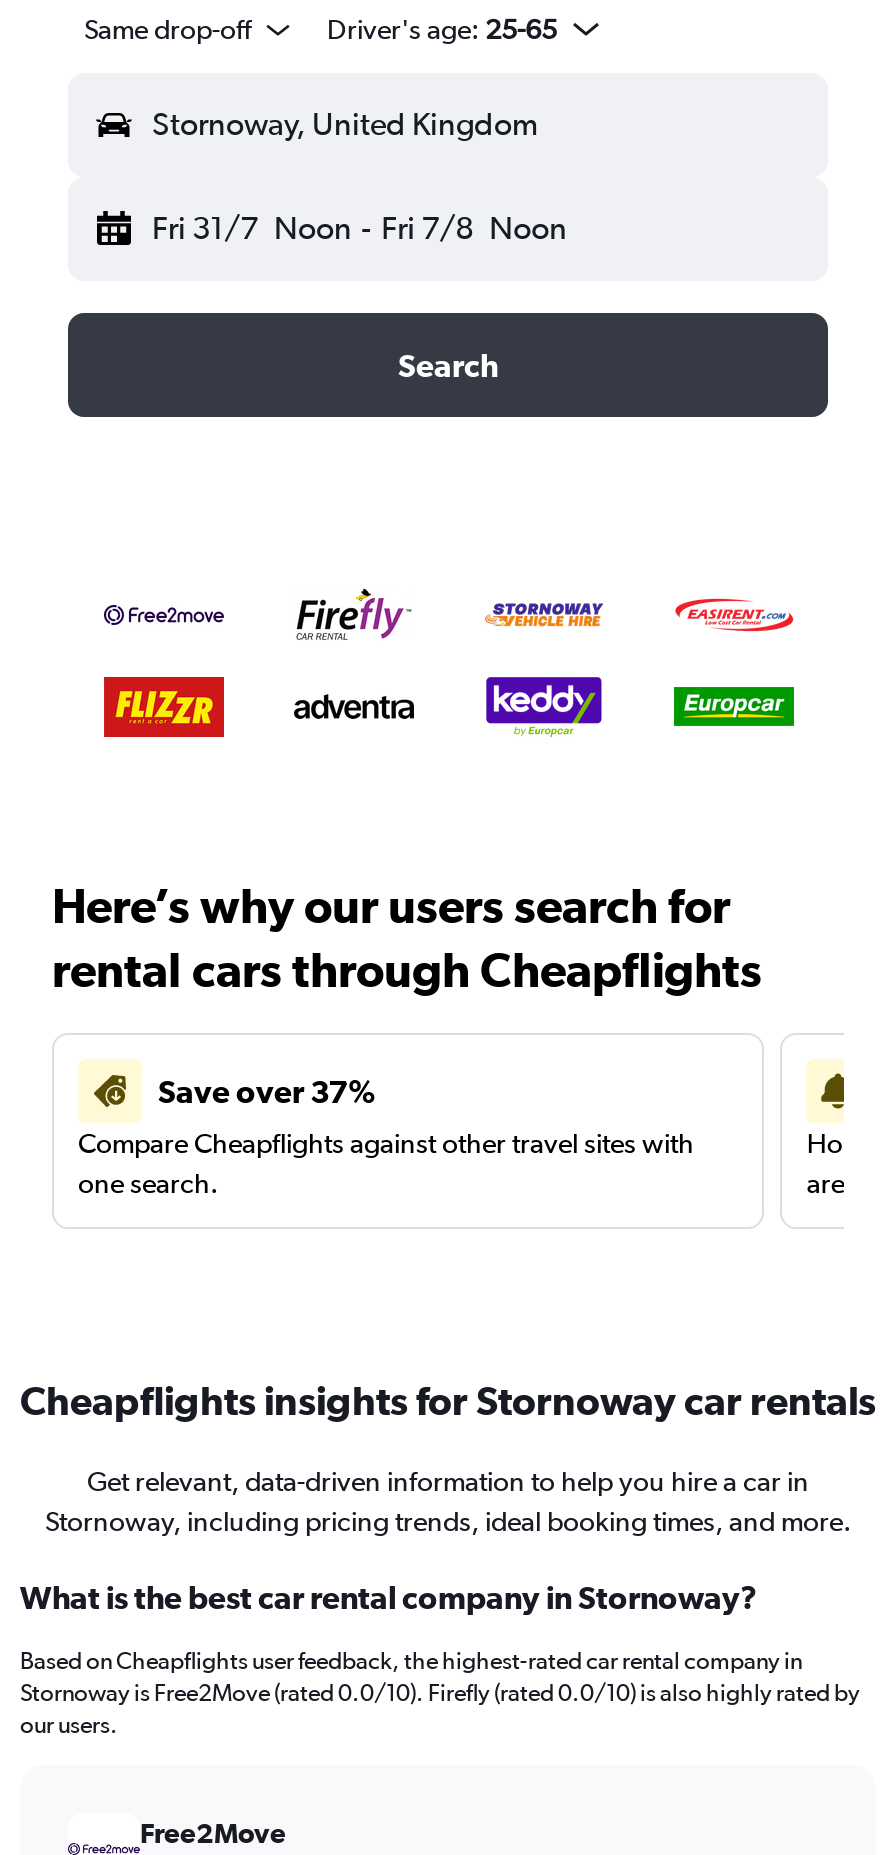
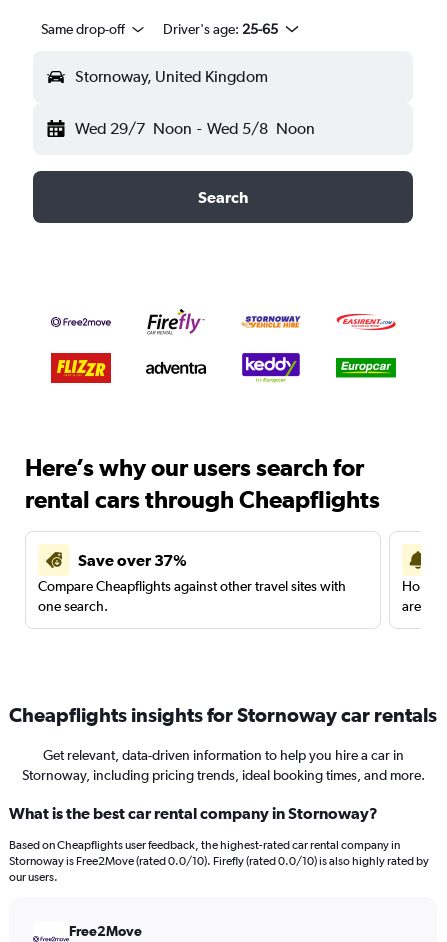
- Fri 31/7 Noon - Fri 7/8 Noon
+ Wed 29/7 Noon - Wed 5/8 Noon
